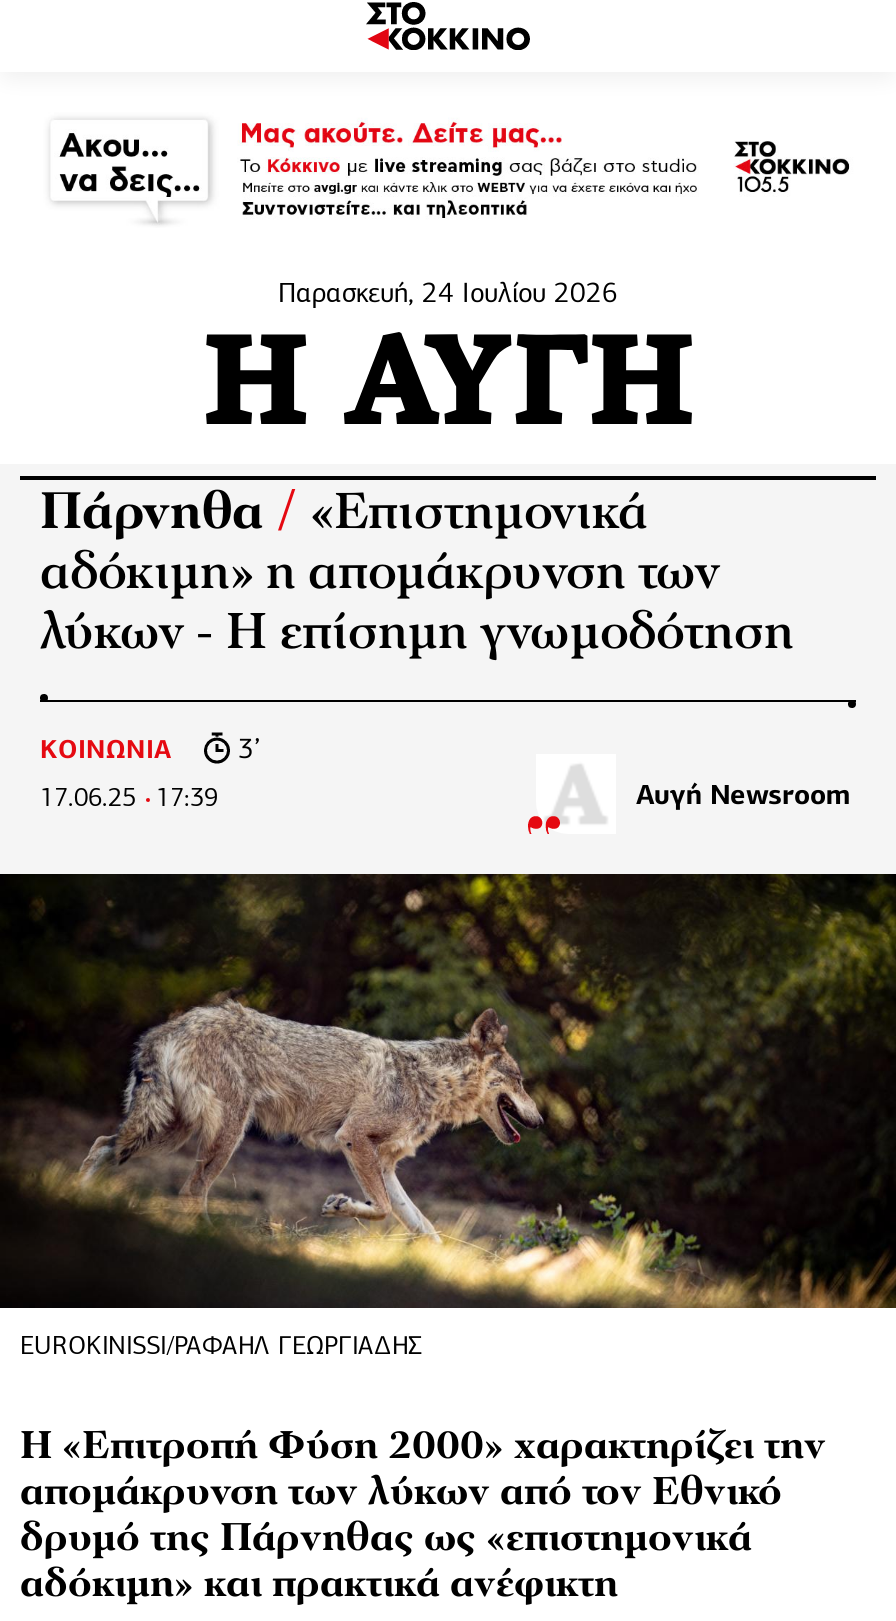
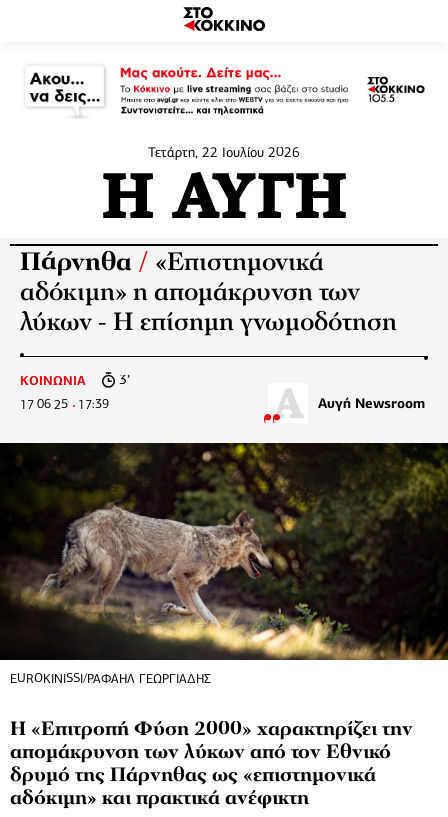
- Παρασκευή, 24 Ιουλίου 2026
+ Τετάρτη, 22 Ιουλίου 2026
